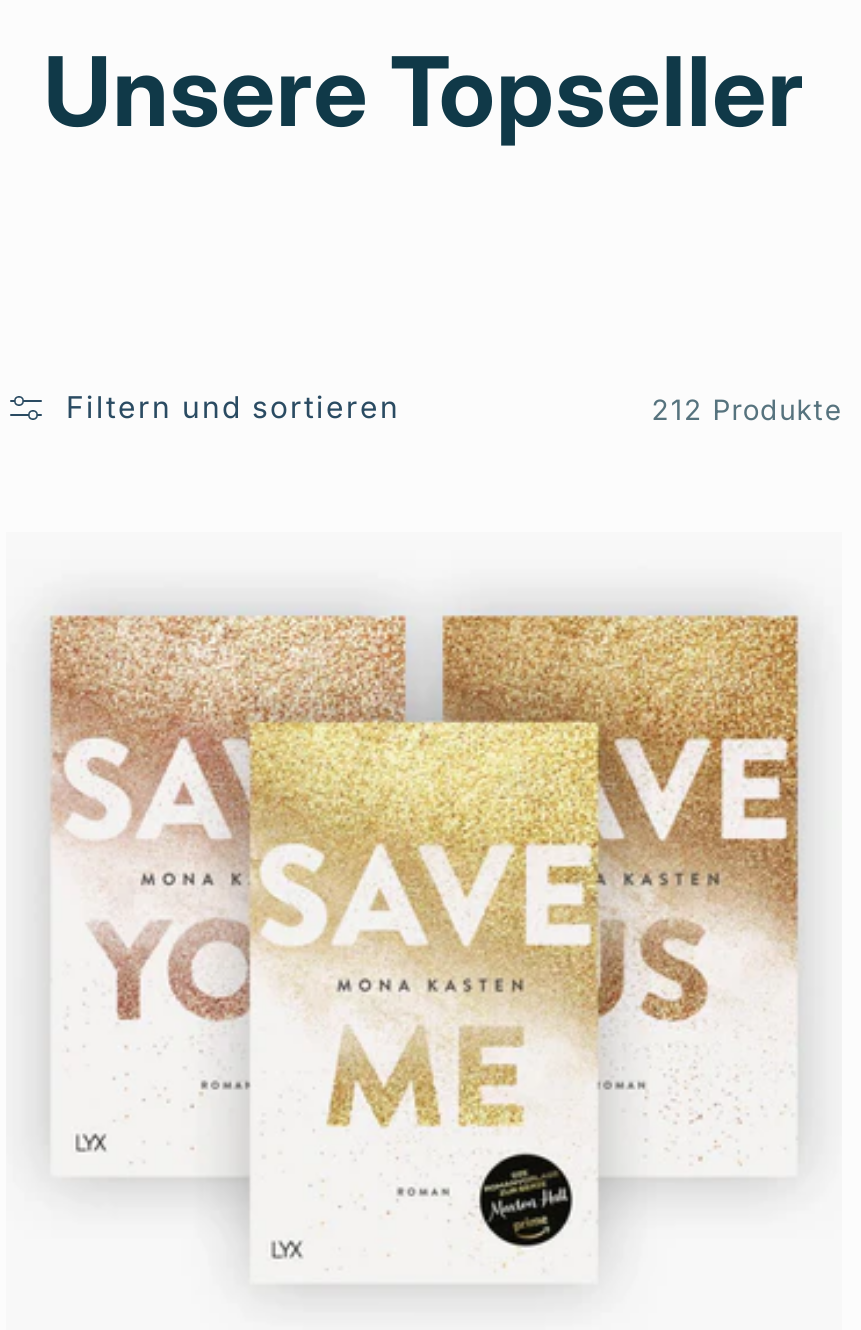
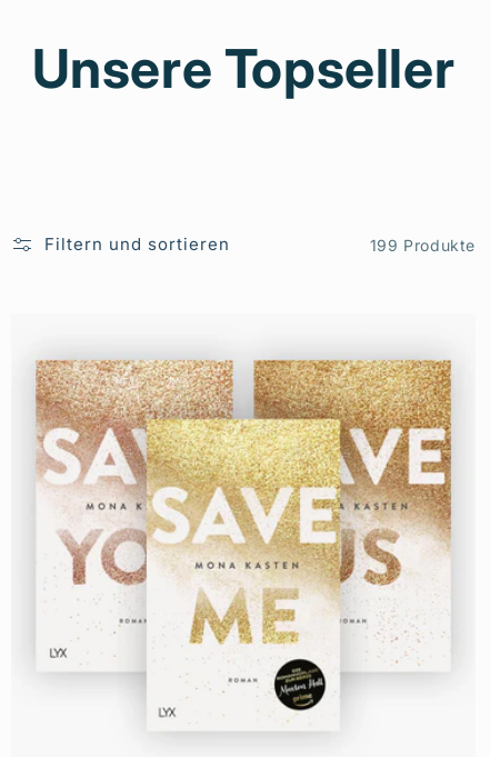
- 212 Produkte
+ 199 Produkte
